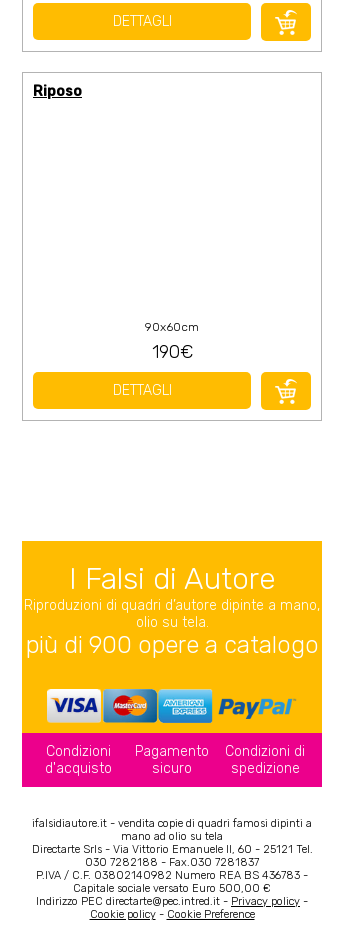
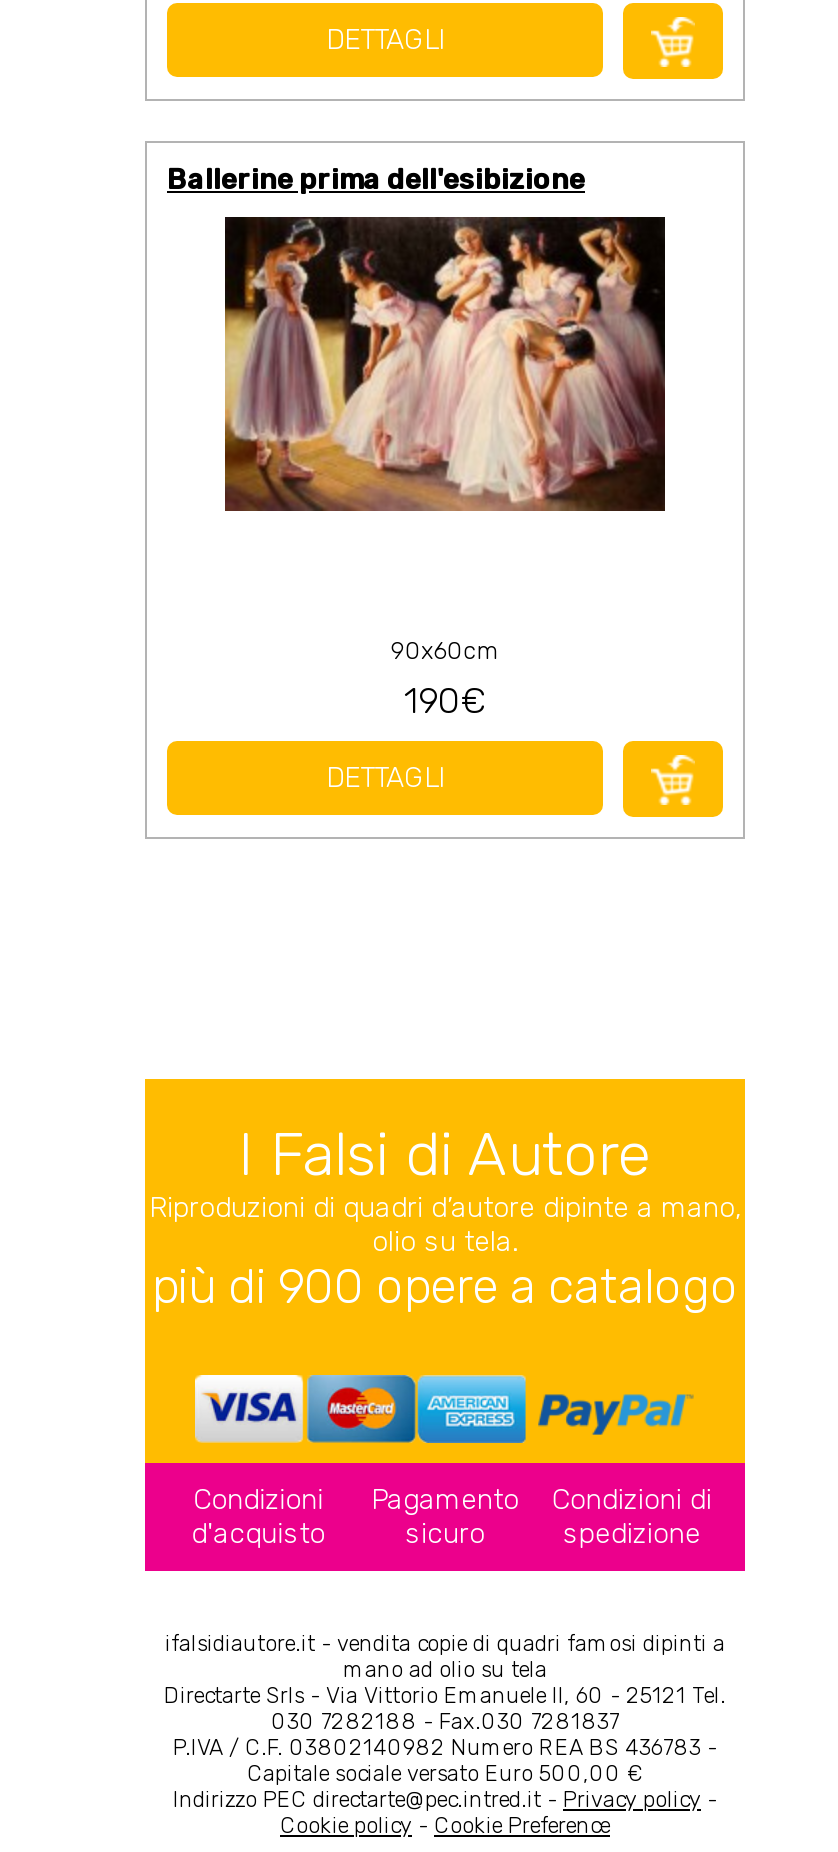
+ [image]

- Riposo
+ Ballerine prima dell'esibizione
